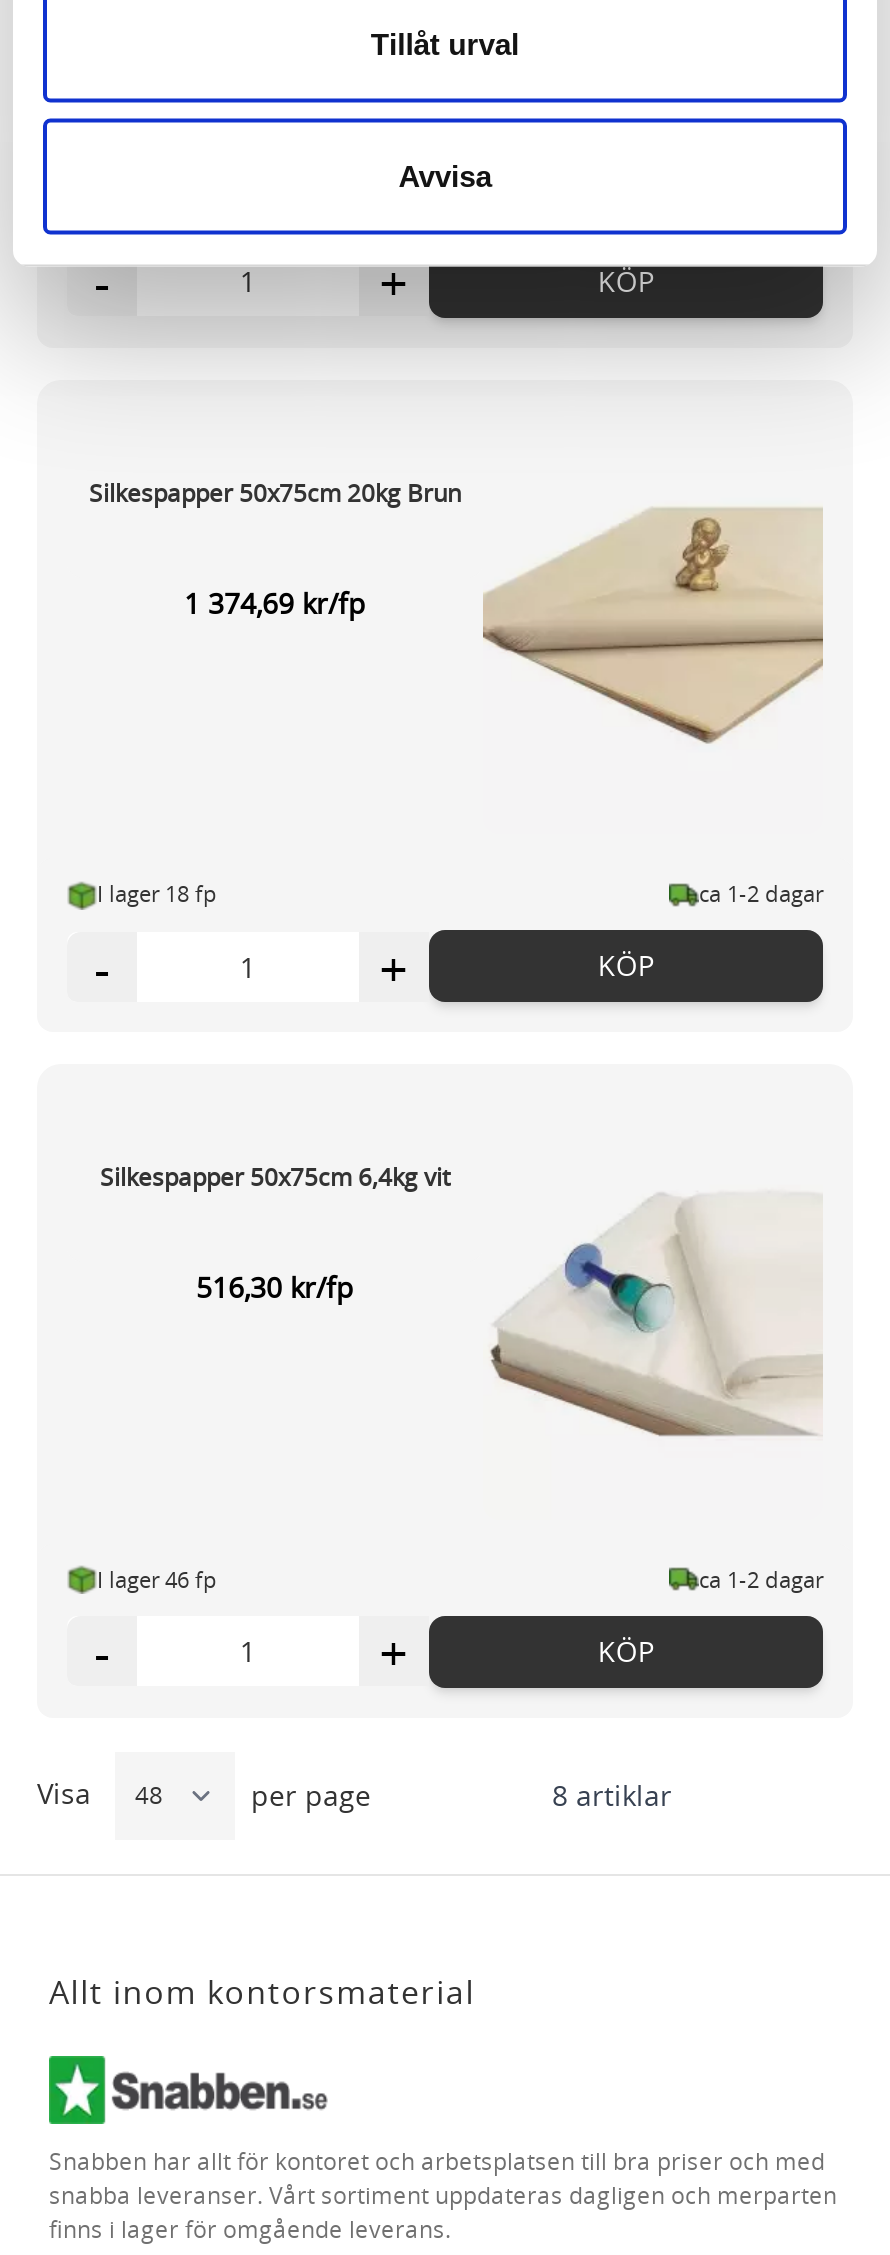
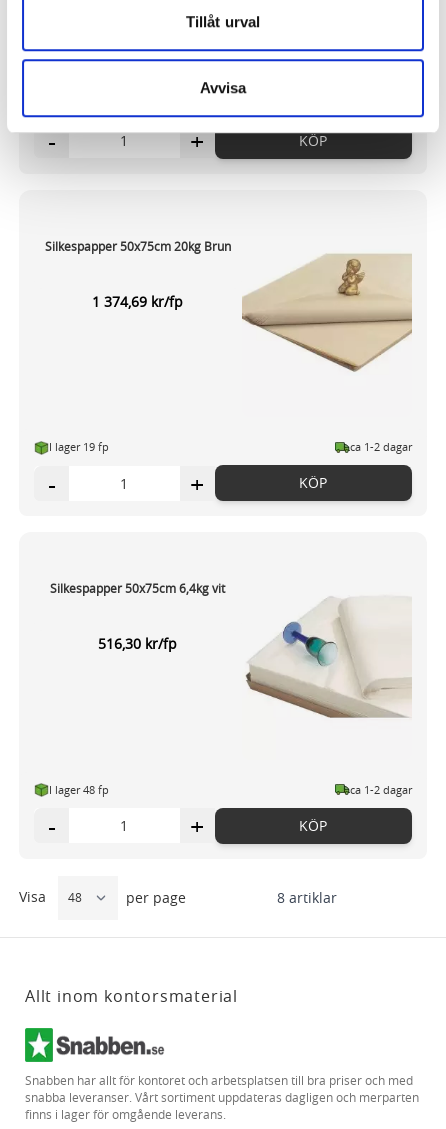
- I lager 18 fp
+ I lager 19 fp

- I lager 46 fp
+ I lager 48 fp
